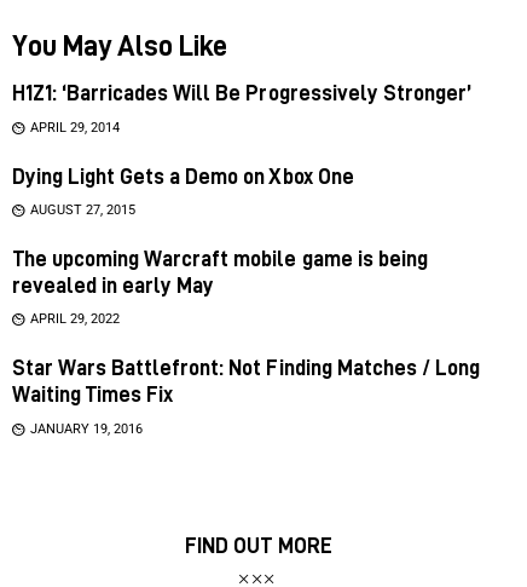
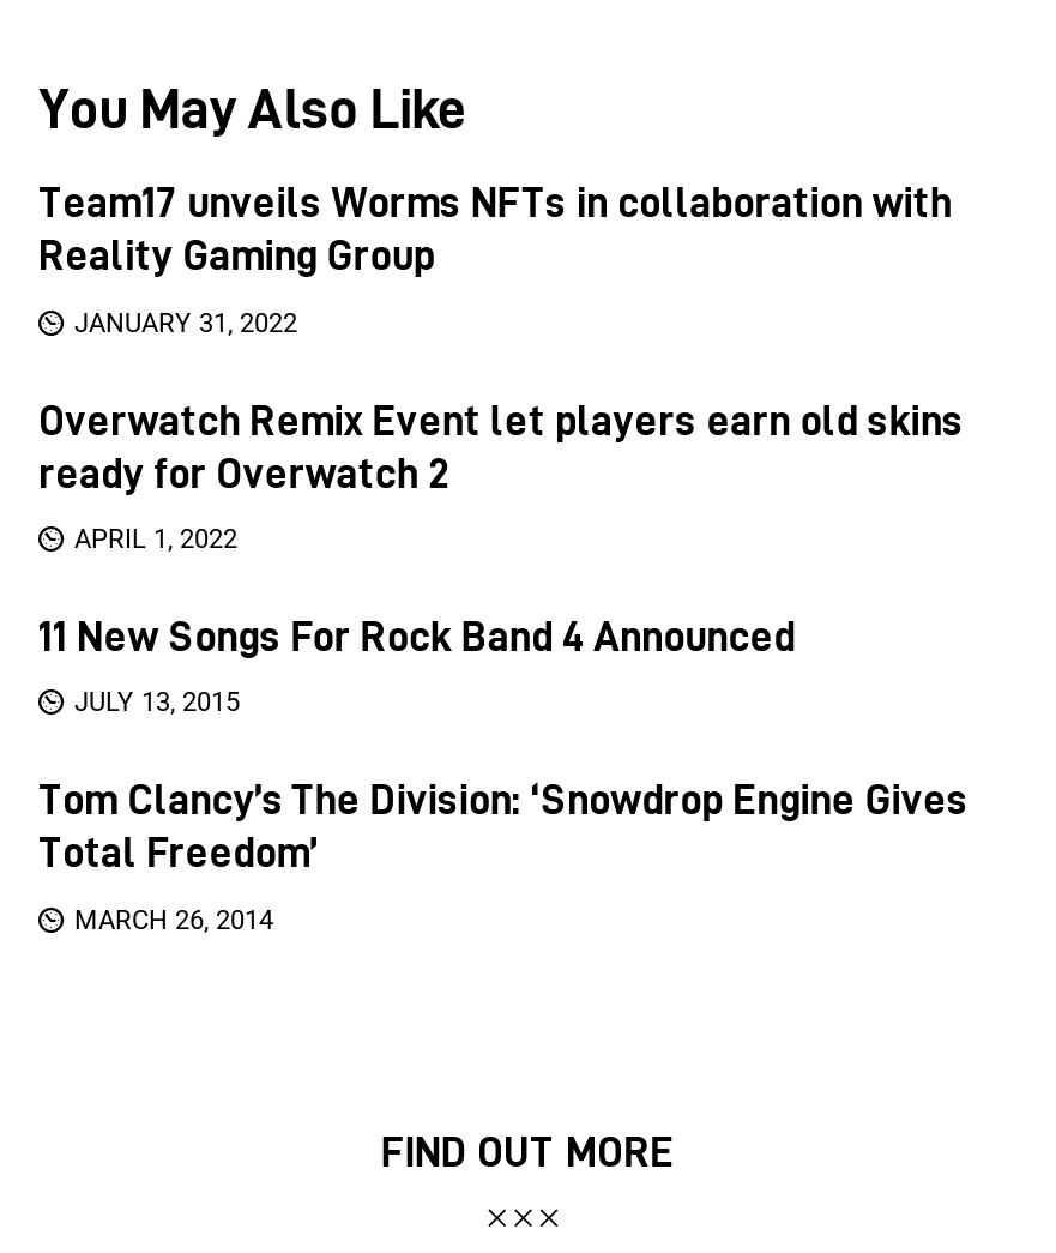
- H1Z1: ‘Barricades Will Be Progressively Stronger’
+ Team17 unveils Worms NFTs in collaboration with
+ Reality Gaming Group

- APRIL 29, 2014
+ JANUARY 31, 2022

- Dying Light Gets a Demo on Xbox One
+ Overwatch Remix Event let players earn old skins
+ ready for Overwatch 2

- AUGUST 27, 2015
+ APRIL 1, 2022

- The upcoming Warcraft mobile game is being
- revealed in early May
+ 11 New Songs For Rock Band 4 Announced

- APRIL 29, 2022
+ JULY 13, 2015

- Star Wars Battlefront: Not Finding Matches / Long
- Waiting Times Fix
+ Tom Clancy’s The Division: ‘Snowdrop Engine Gives
+ Total Freedom’

- JANUARY 19, 2016
+ MARCH 26, 2014
